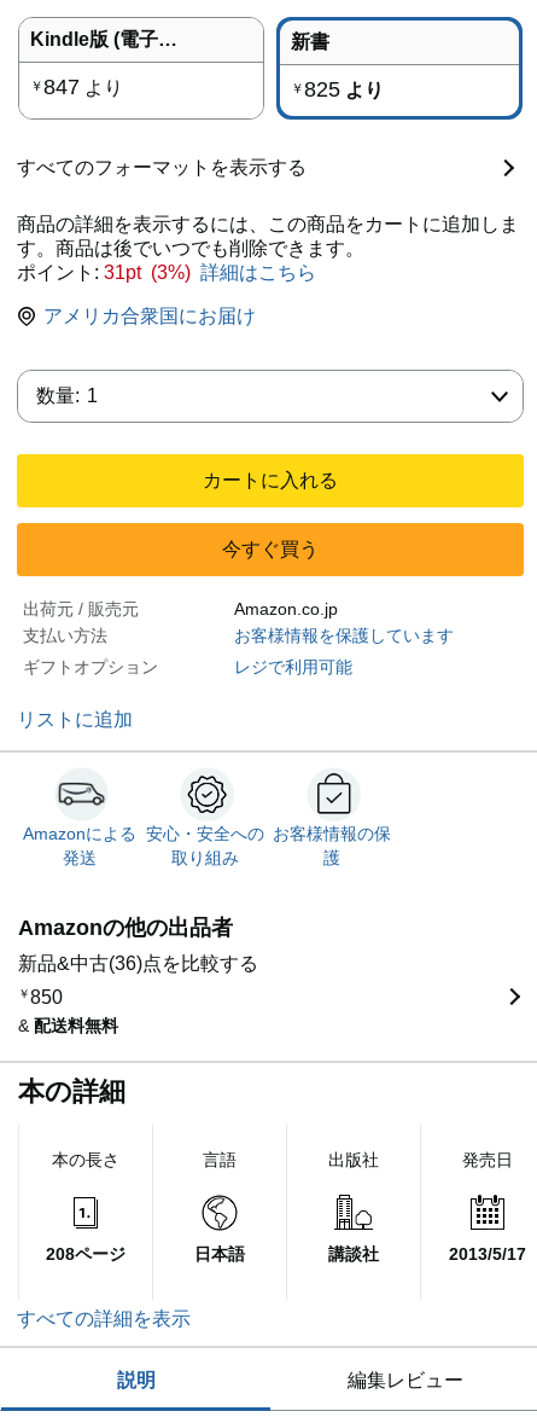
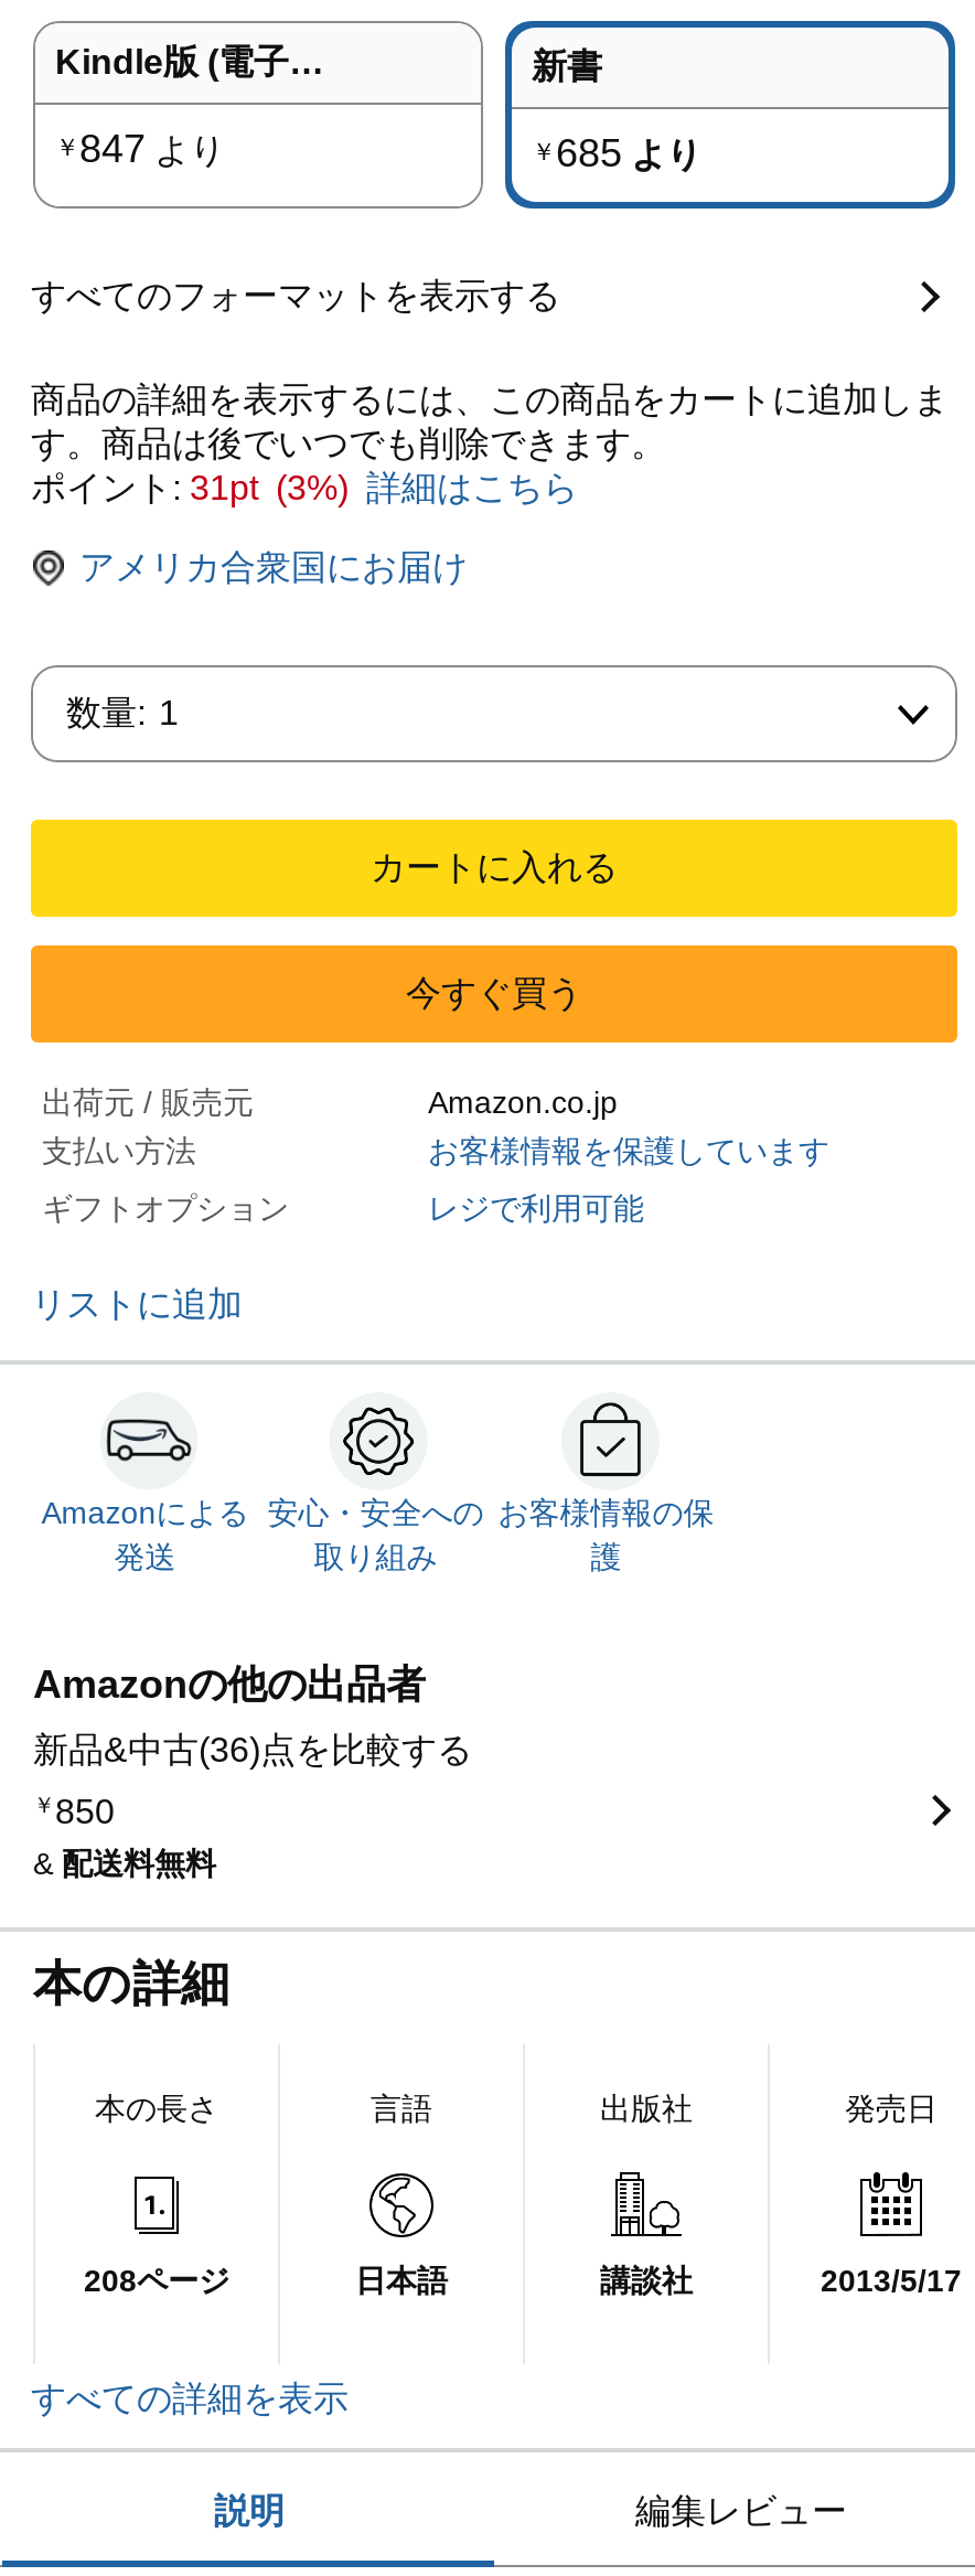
- ￥825より
+ ￥685より
